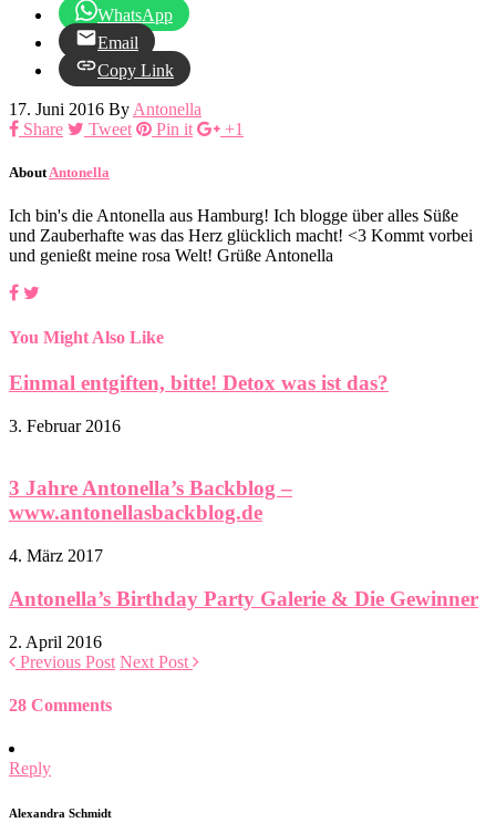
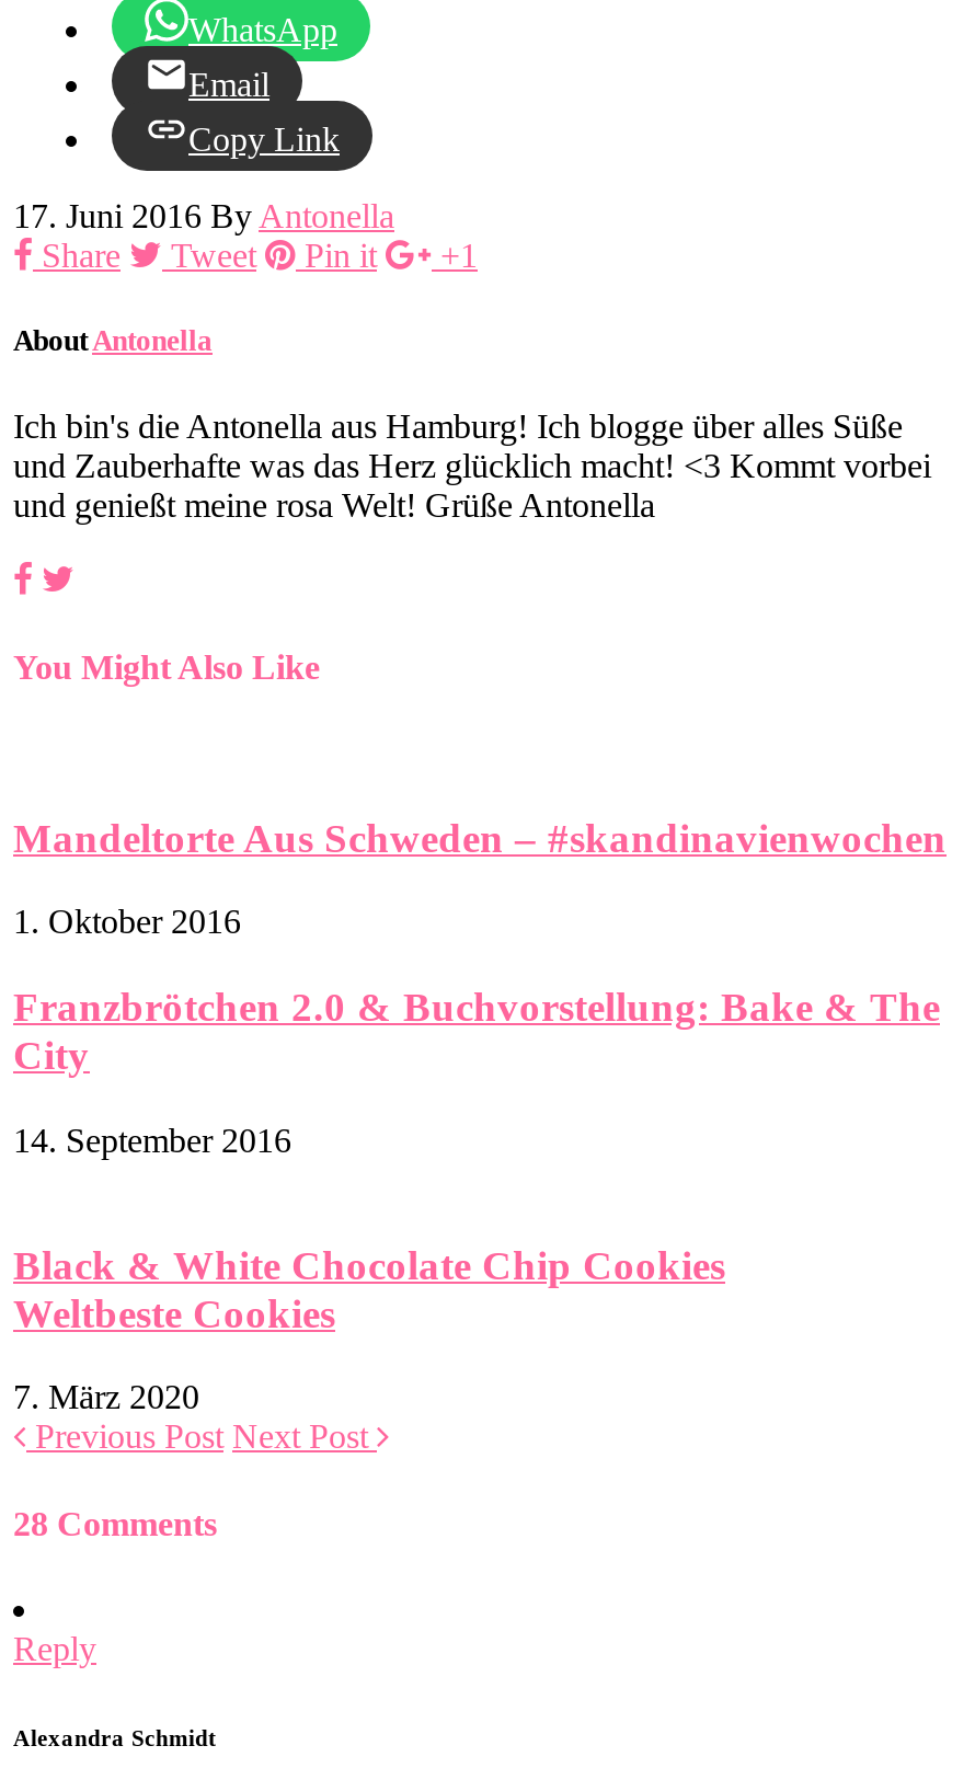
- Einmal entgiften, bitte! Detox was ist das?
+ Mandeltorte Aus Schweden – #skandinavienwochen

- 3. Februar 2016
+ 1. Oktober 2016

- 3 Jahre Antonella’s Backblog –
- www.antonellasbackblog.de
+ Franzbrötchen 2.0 & Buchvorstellung: Bake & The
+ City

- 4. März 2017
+ 14. September 2016

- Antonella’s Birthday Party Galerie & Die Gewinner
+ Black & White Chocolate Chip Cookies
+ Weltbeste Cookies

- 2. April 2016
+ 7. März 2020
